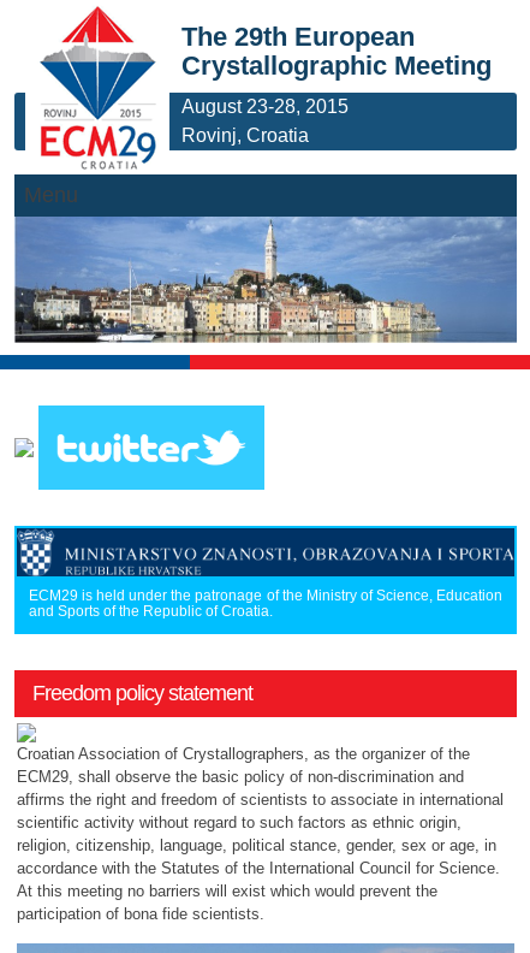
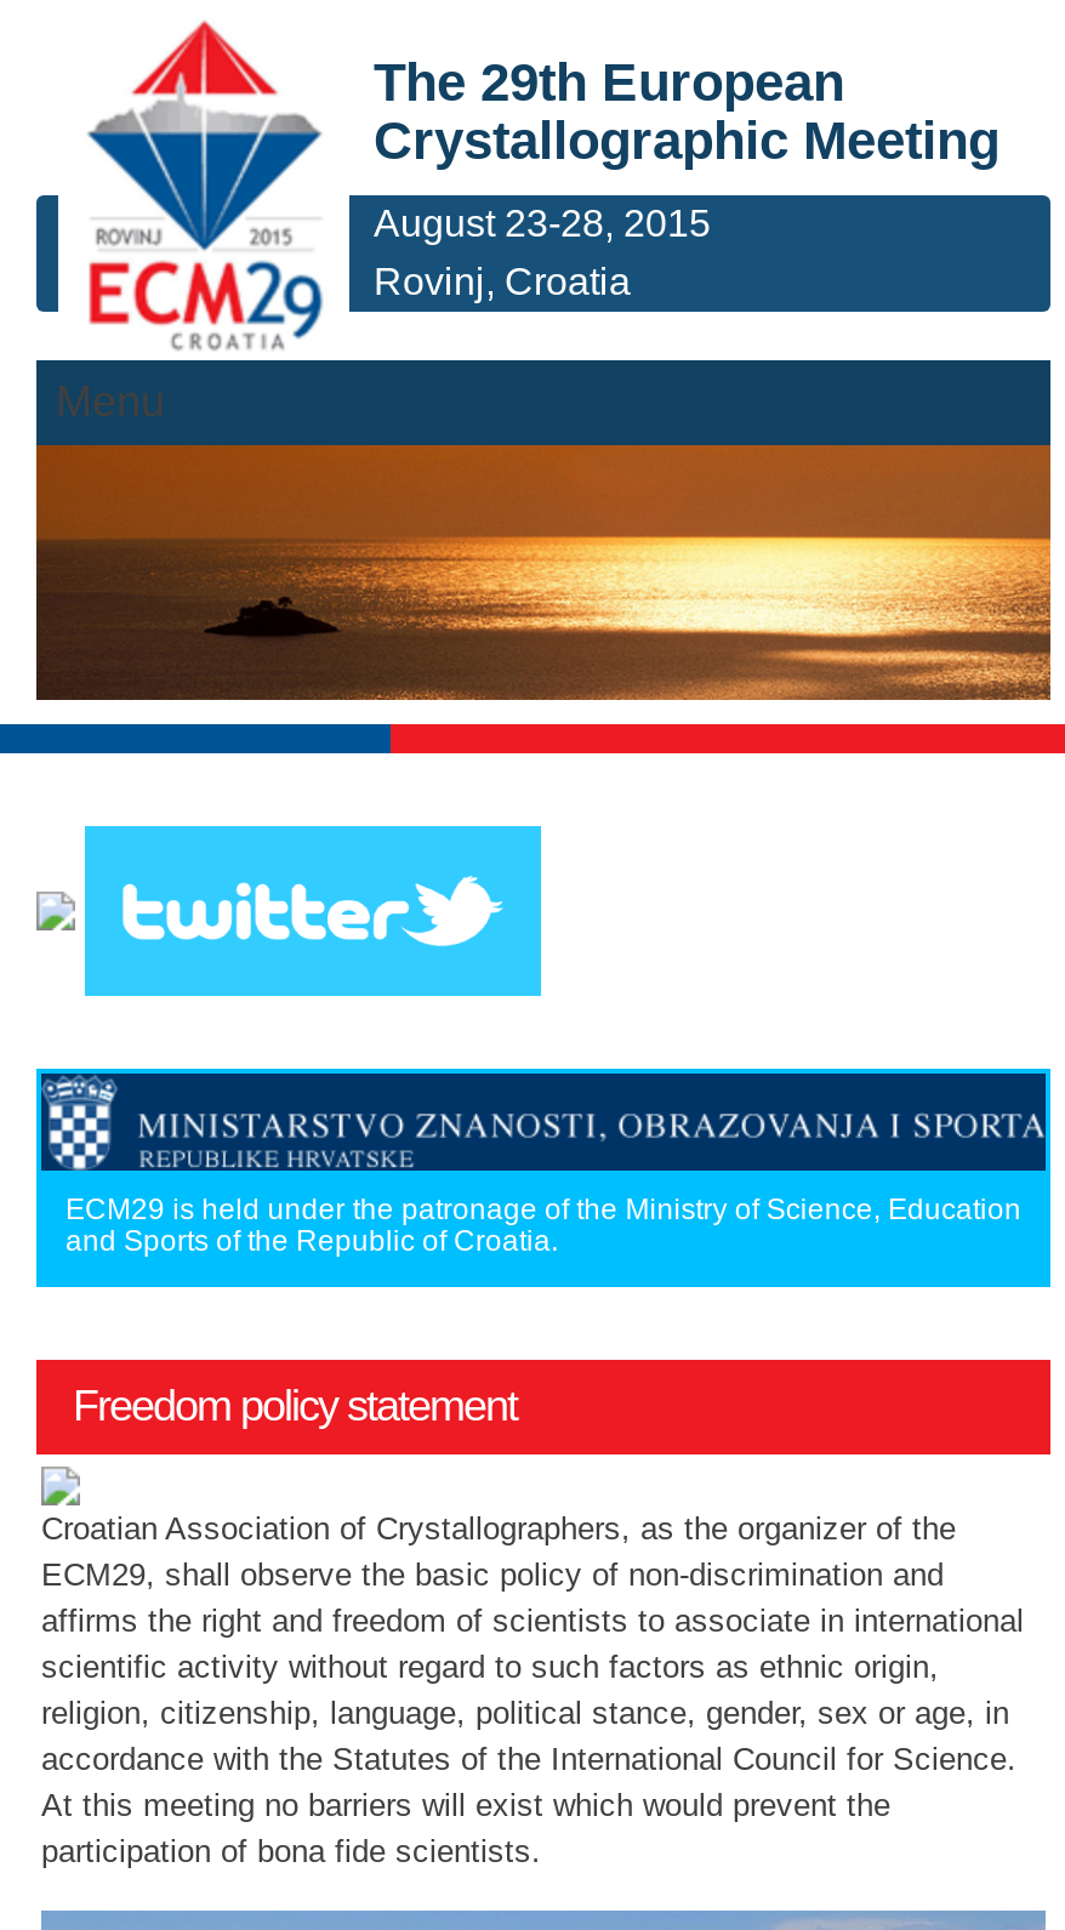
- [image]
+ [image]
